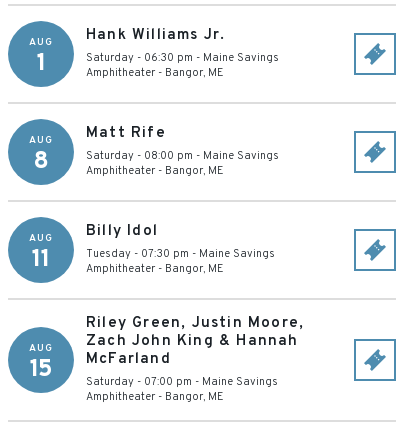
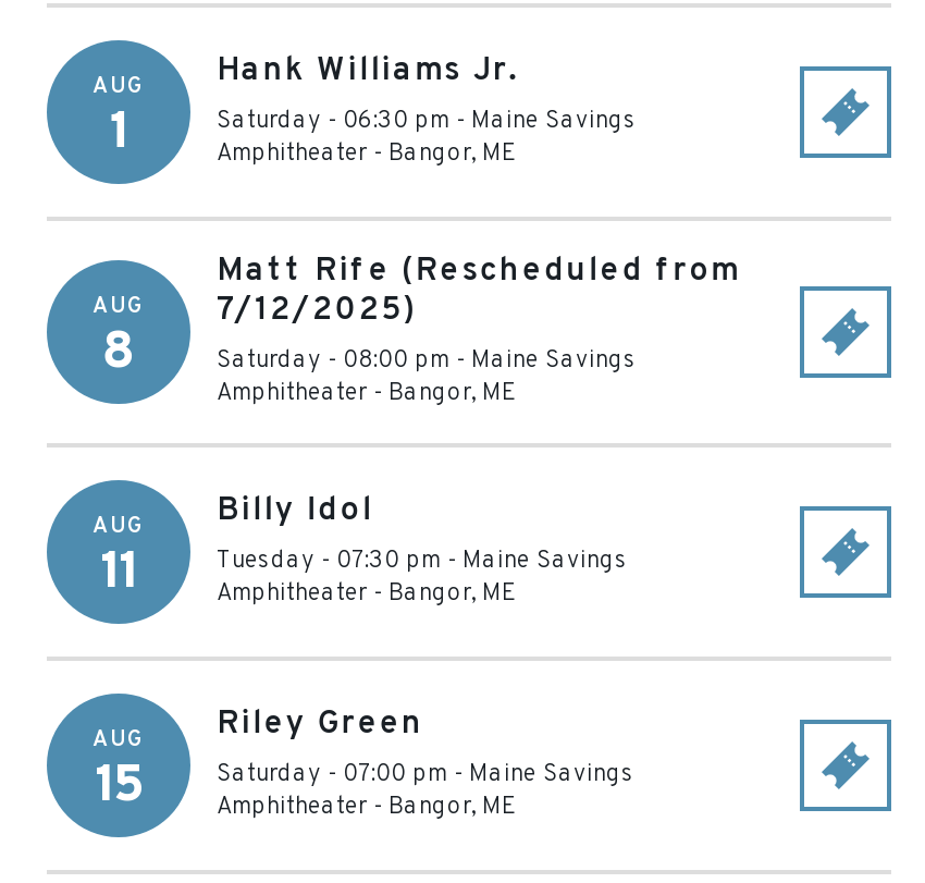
- Matt Rife
+ Matt Rife (Rescheduled from
+ 7/12/2025)

- Riley Green, Justin Moore,
- Zach John King & Hannah
- McFarland
+ Riley Green
